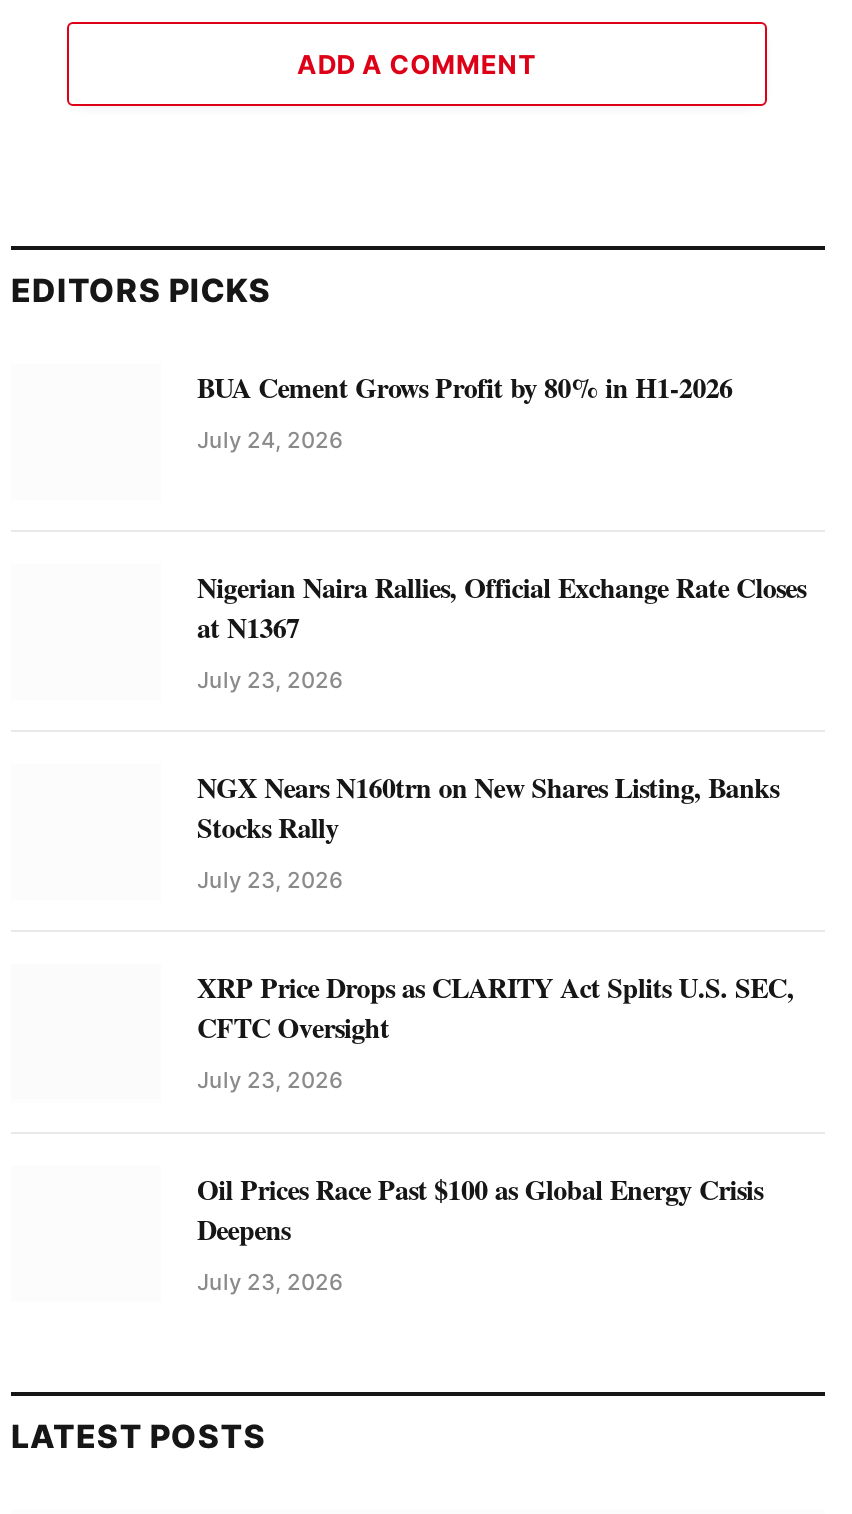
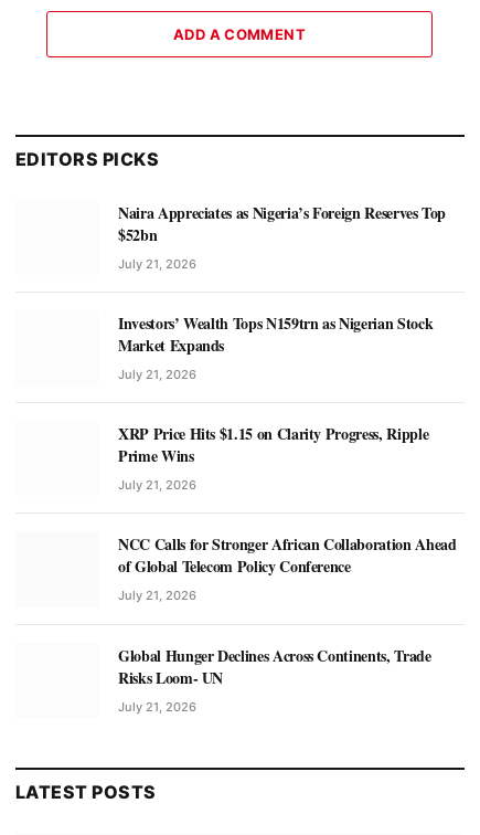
- BUA Cement Grows Profit by 80% in H1-2026
- July 24, 2026
+ Naira Appreciates as Nigeria’s Foreign Reserves Top
+ $52bn
+ July 21, 2026

- Nigerian Naira Rallies, Official Exchange Rate Closes
- at N1367
- July 23, 2026
+ Investors’ Wealth Tops N159trn as Nigerian Stock
+ Market Expands
+ July 21, 2026

- NGX Nears N160trn on New Shares Listing, Banks
- Stocks Rally
- July 23, 2026
+ XRP Price Hits $1.15 on Clarity Progress, Ripple
+ Prime Wins
+ July 21, 2026

- XRP Price Drops as CLARITY Act Splits U.S. SEC,
- CFTC Oversight
- July 23, 2026
+ NCC Calls for Stronger African Collaboration Ahead
+ of Global Telecom Policy Conference
+ July 21, 2026

- Oil Prices Race Past $100 as Global Energy Crisis
- Deepens
- July 23, 2026
+ Global Hunger Declines Across Continents, Trade
+ Risks Loom- UN
+ July 21, 2026
